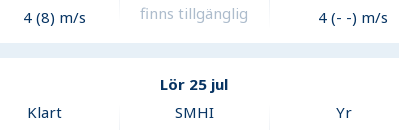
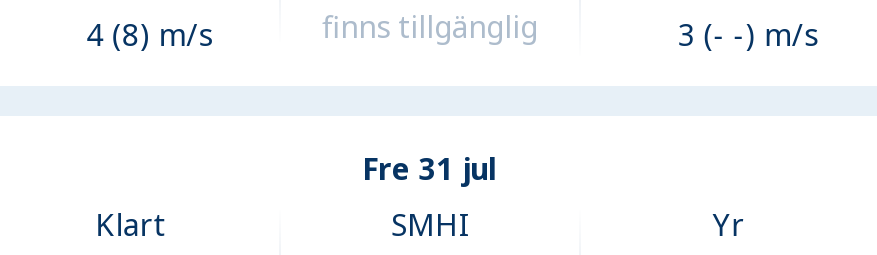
- 4 (- -) m/s
+ 3 (- -) m/s

- Lör 25 jul
+ Fre 31 jul
